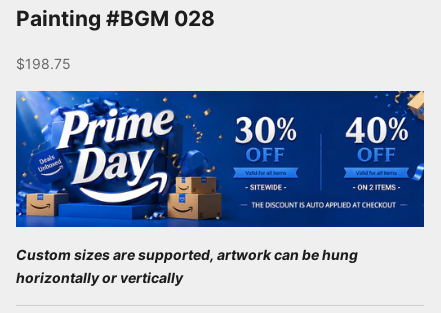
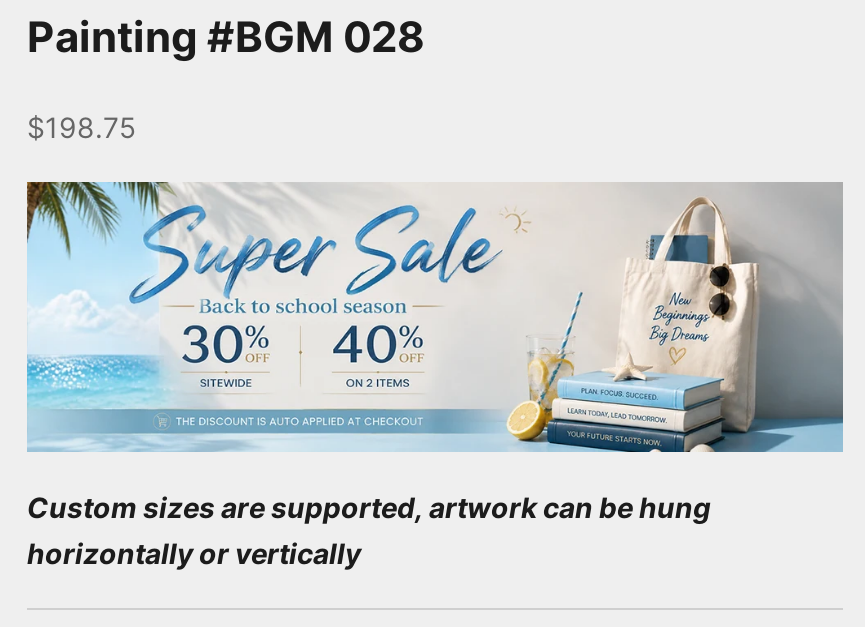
- [image]
+ [image]
